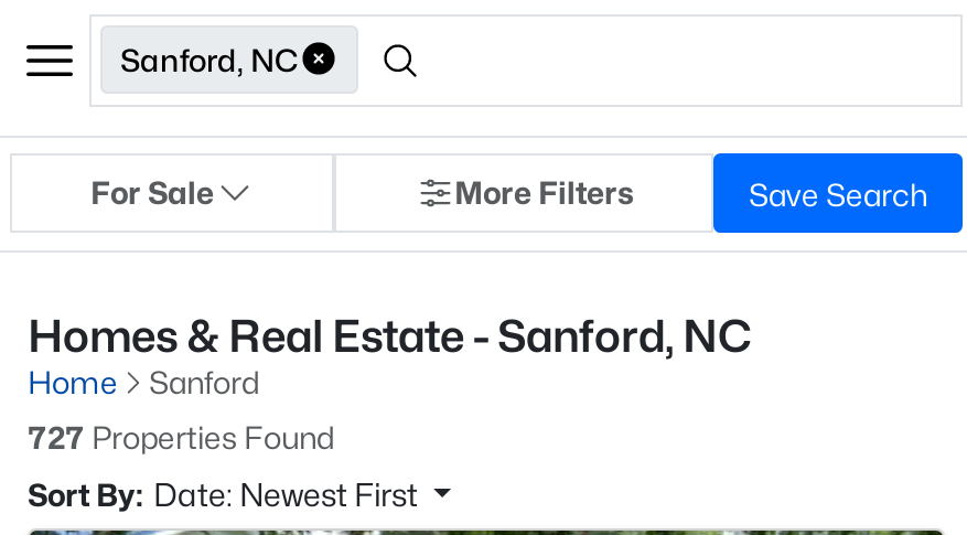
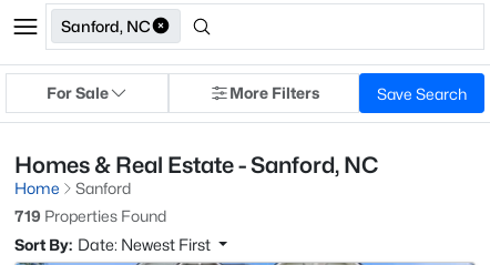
- 727 Properties Found
+ 719 Properties Found
